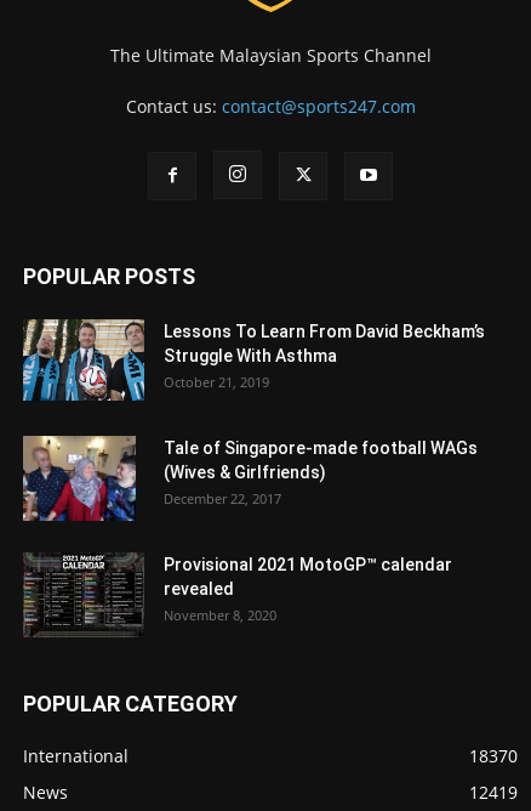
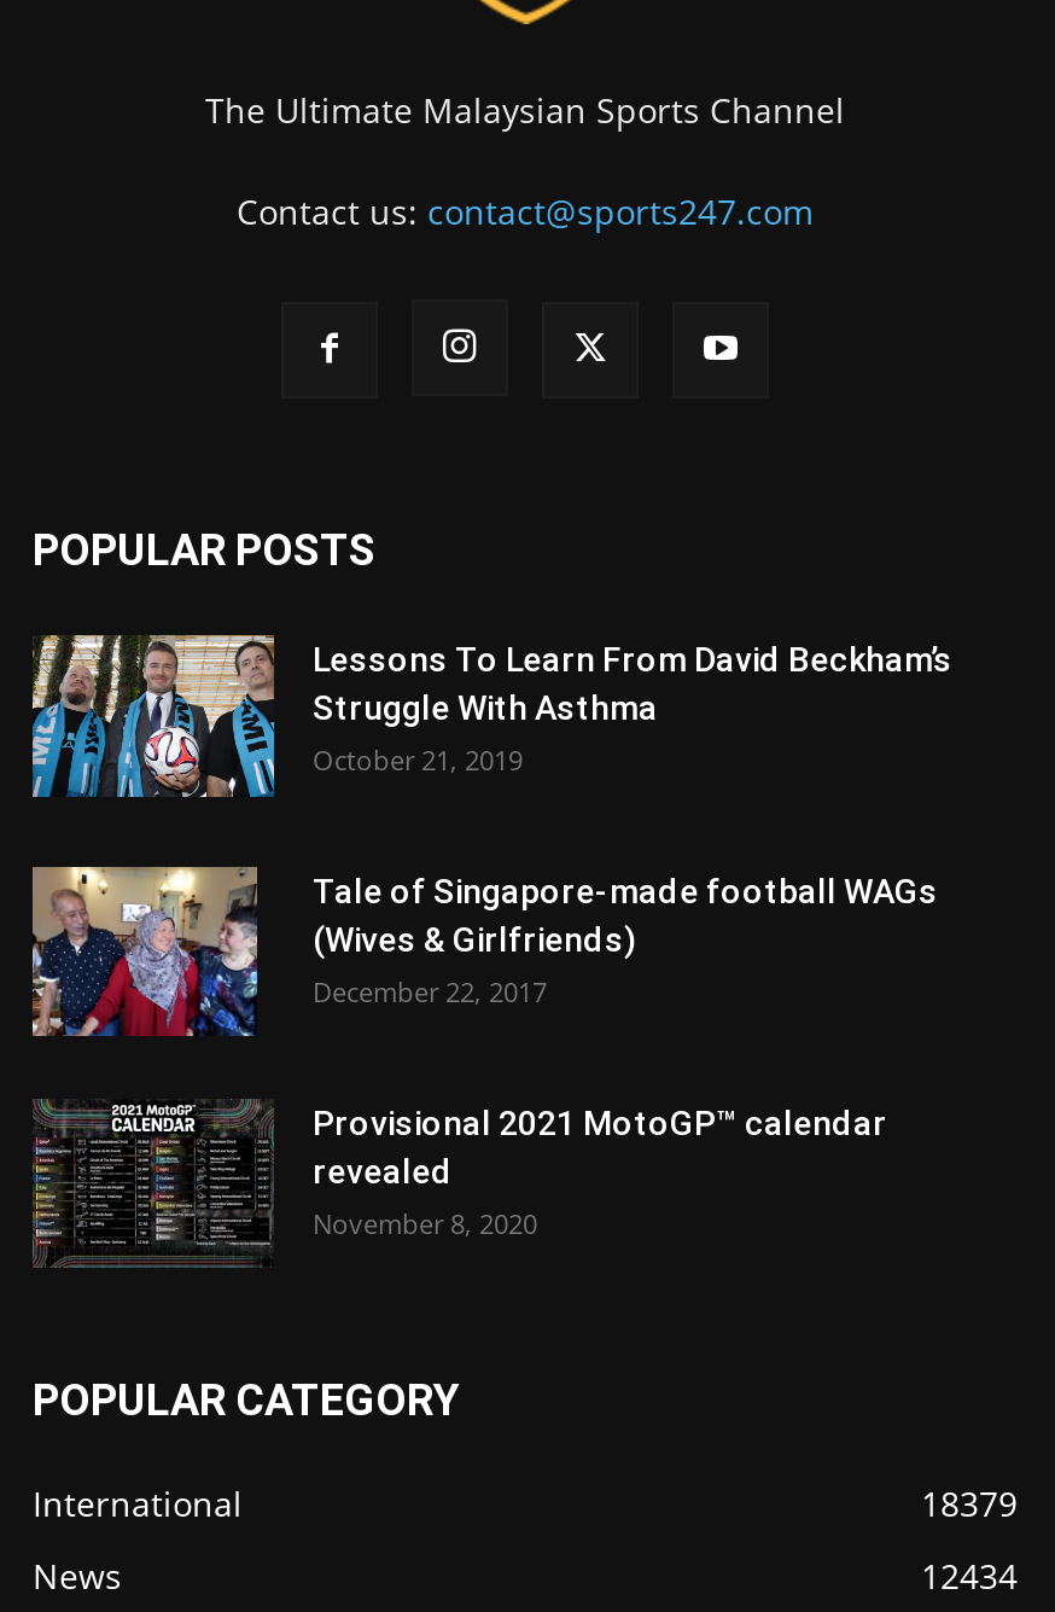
- 18370
+ 18379

- 12419
+ 12434
